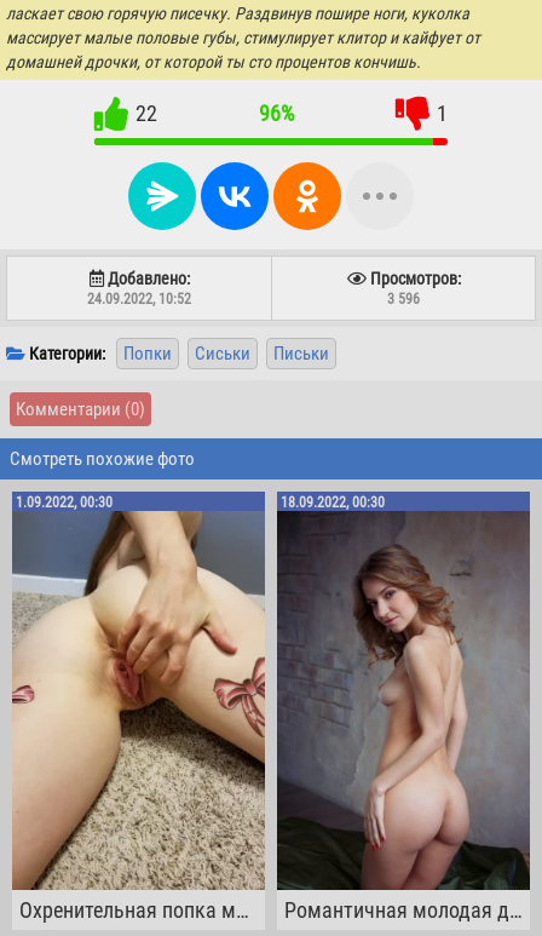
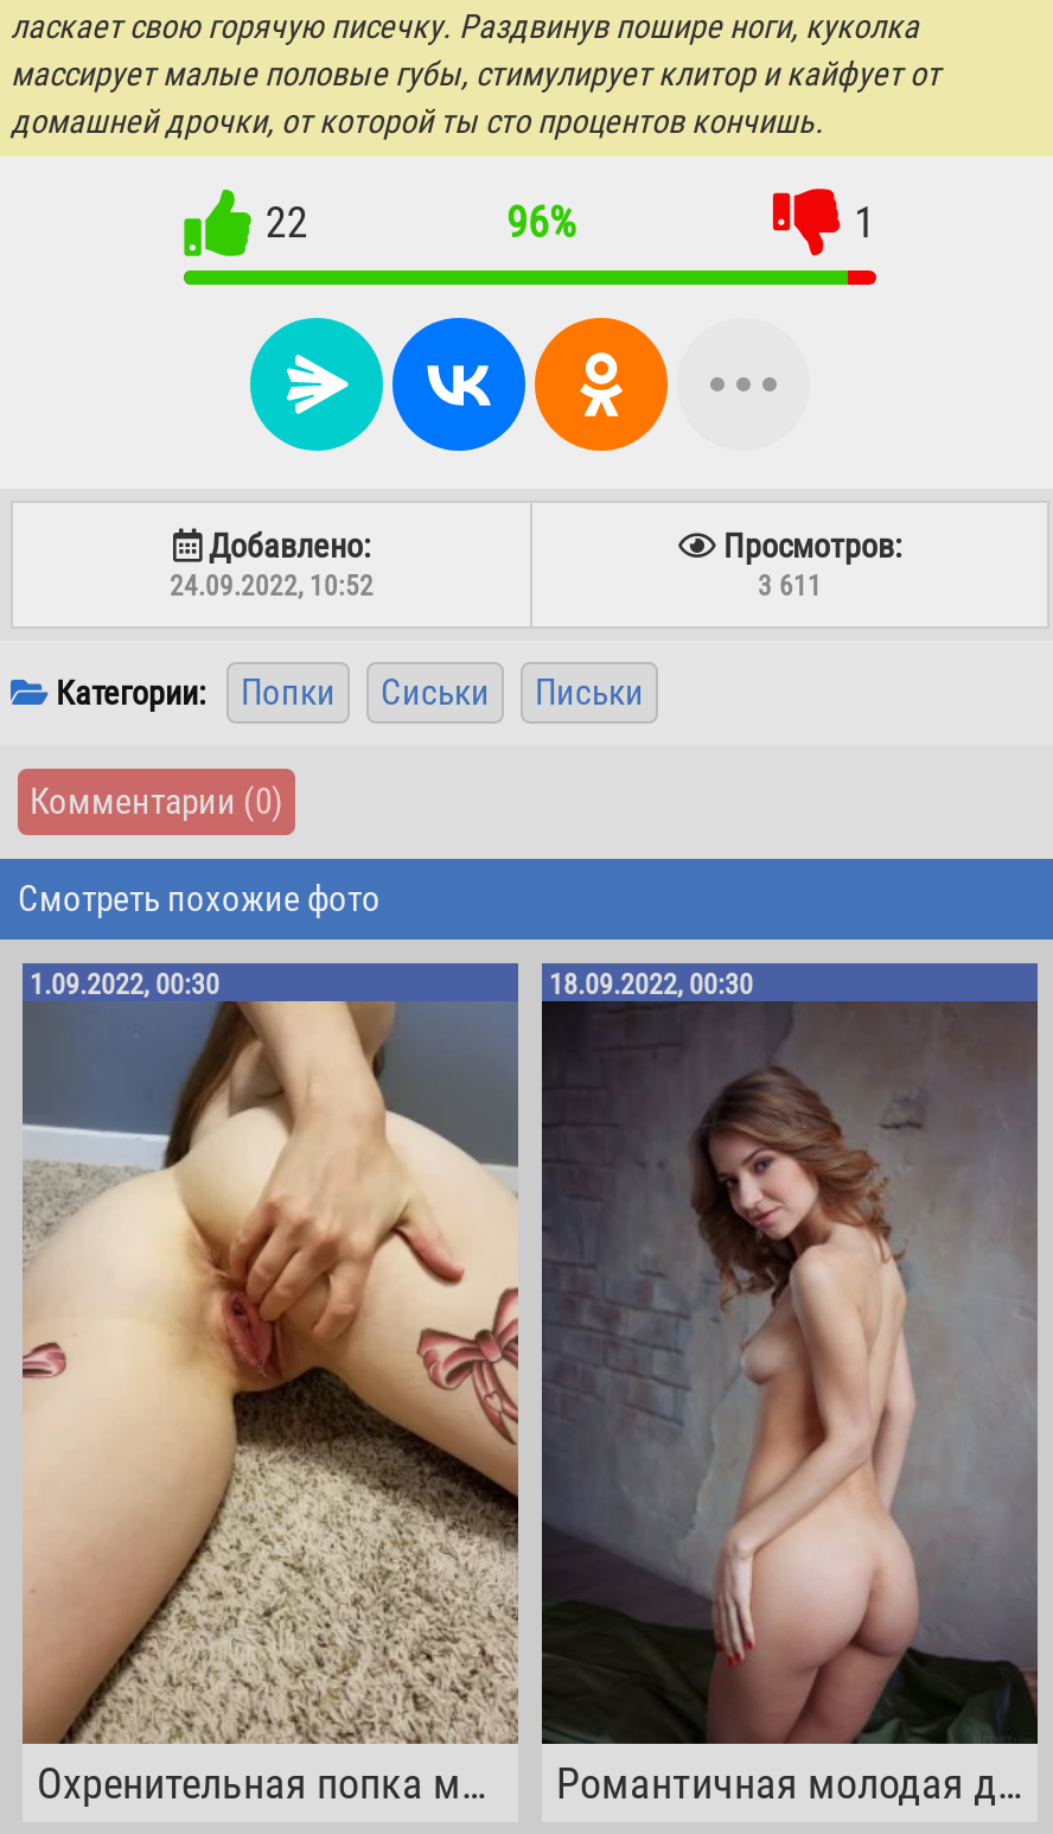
- 3 596
+ 3 611
